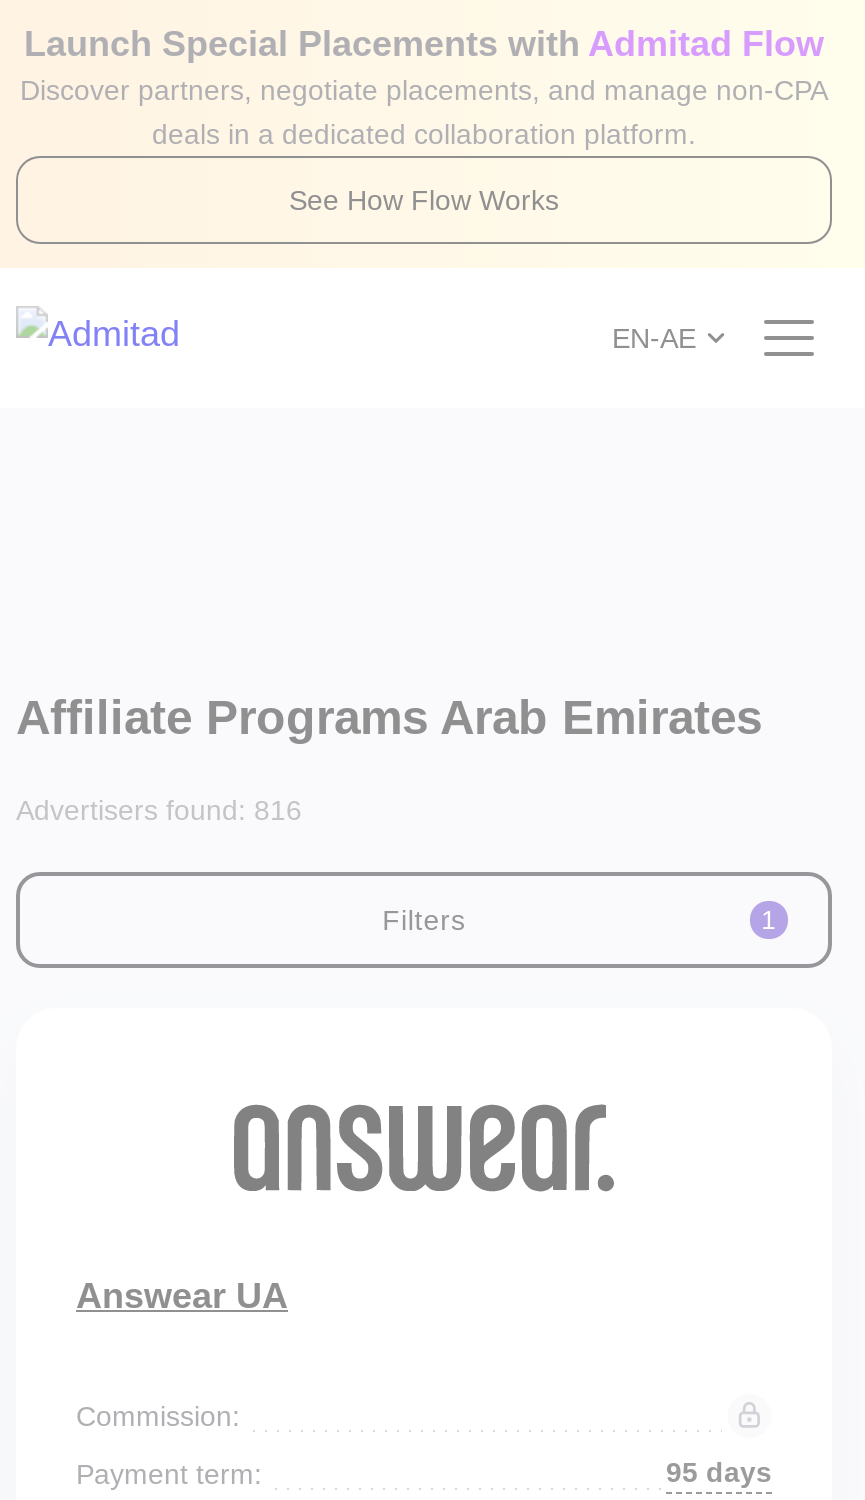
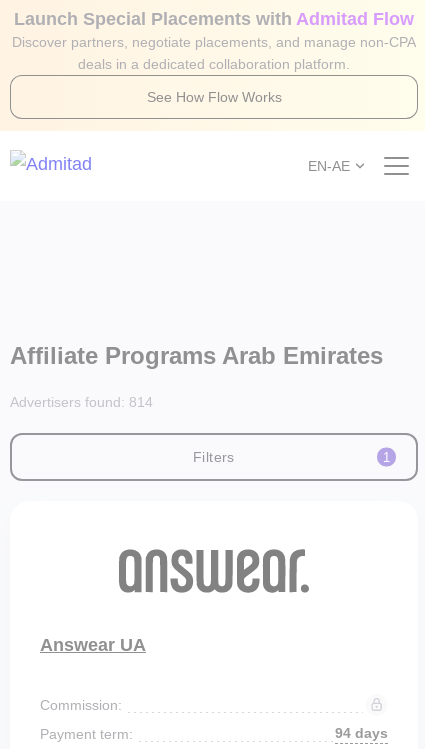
- Advertisers found: 816
+ Advertisers found: 814

- 95 days
+ 94 days
